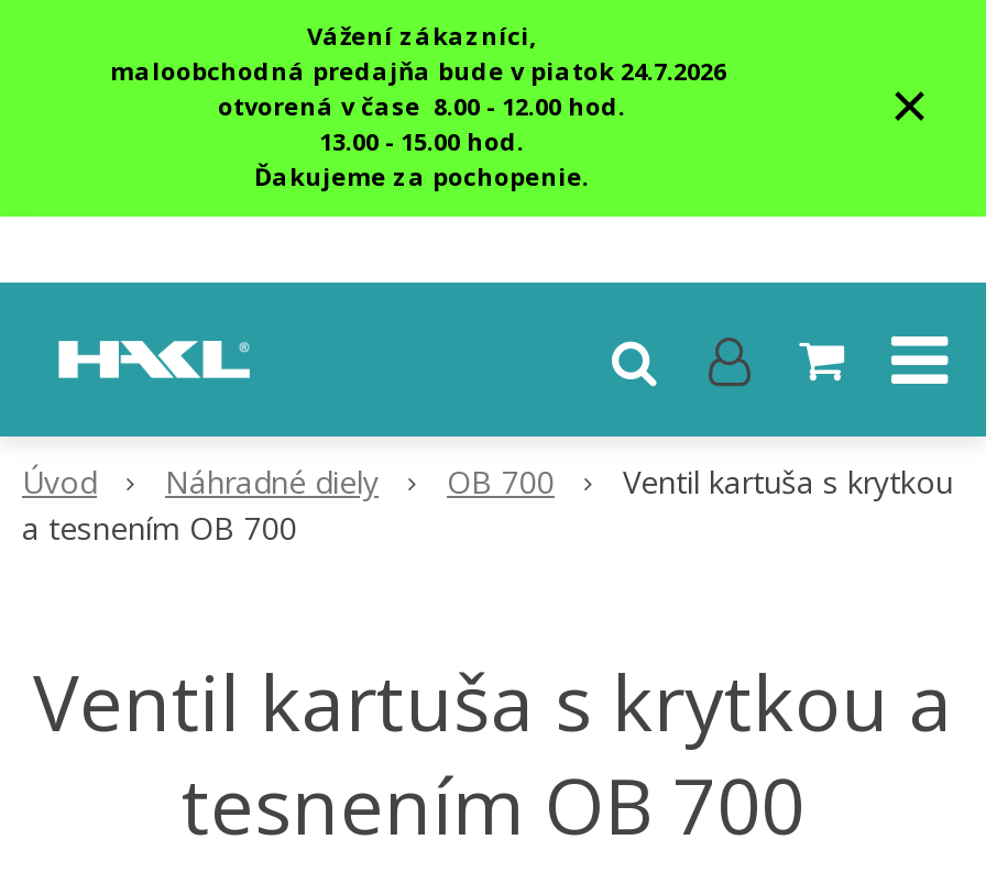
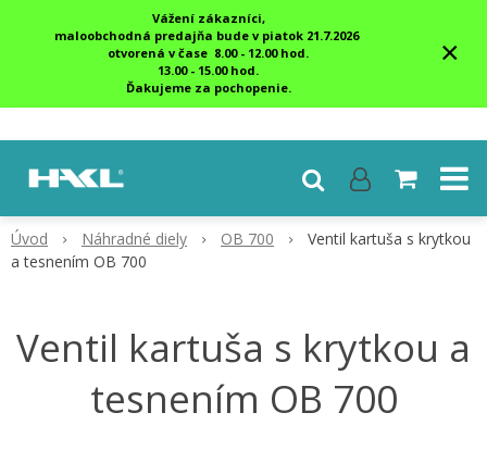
- maloobchodná predajňa bude v piatok 24.7.2026
+ maloobchodná predajňa bude v piatok 21.7.2026
